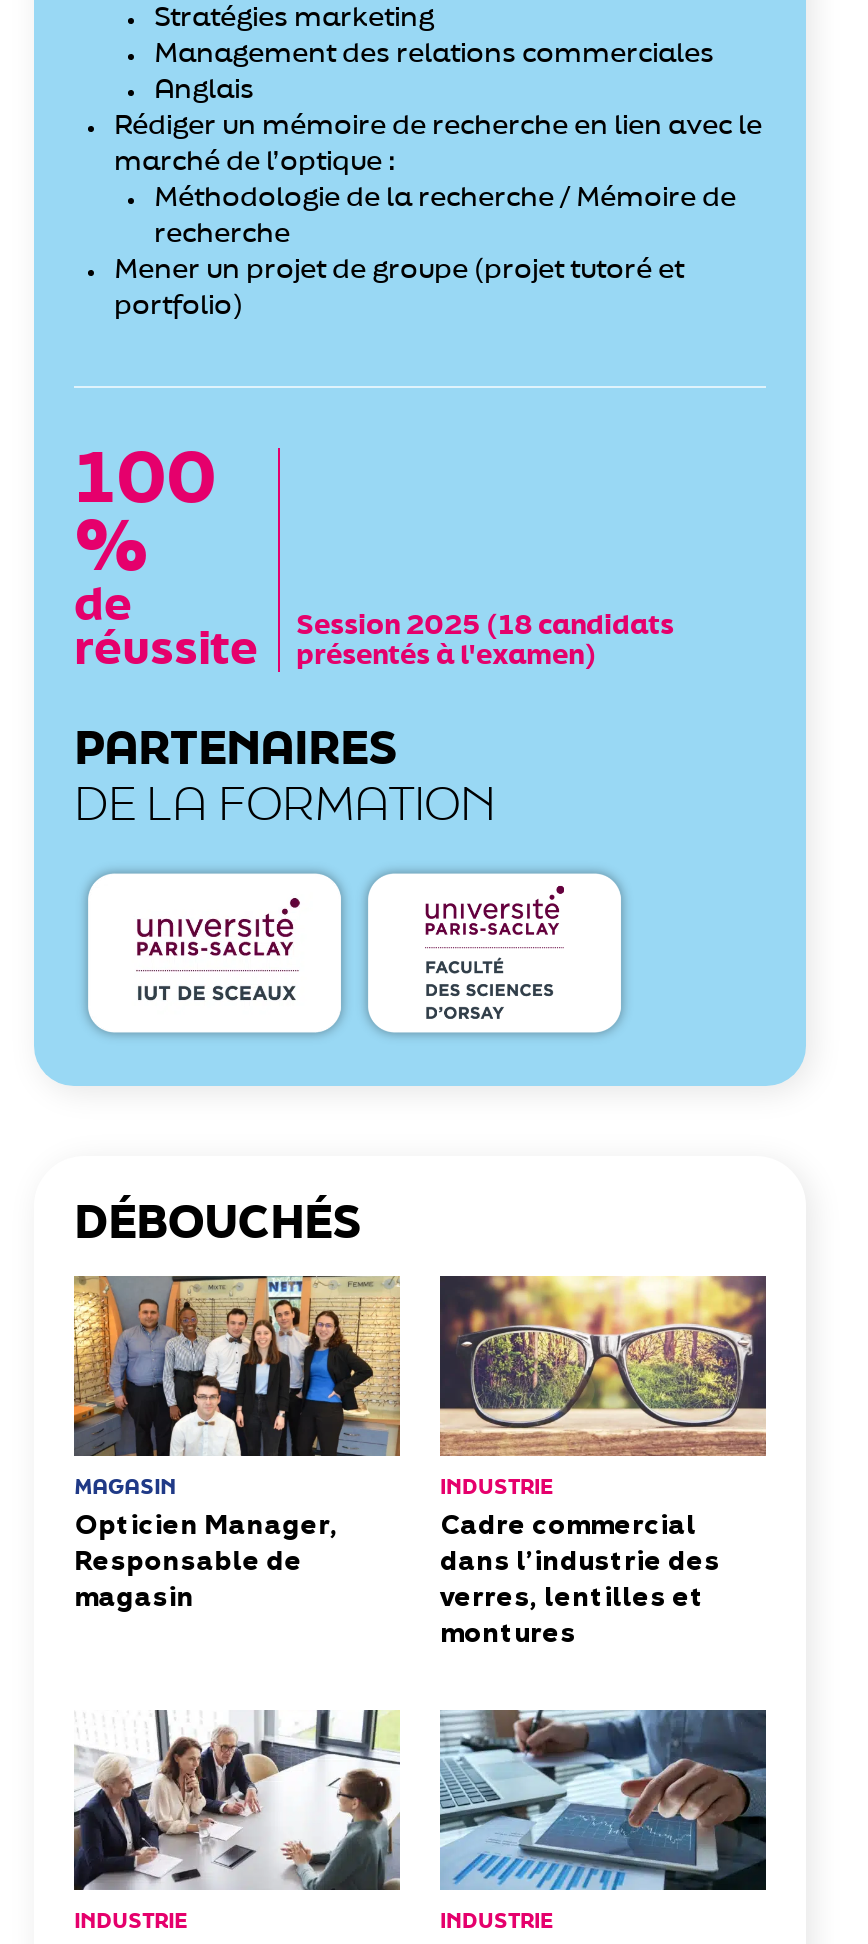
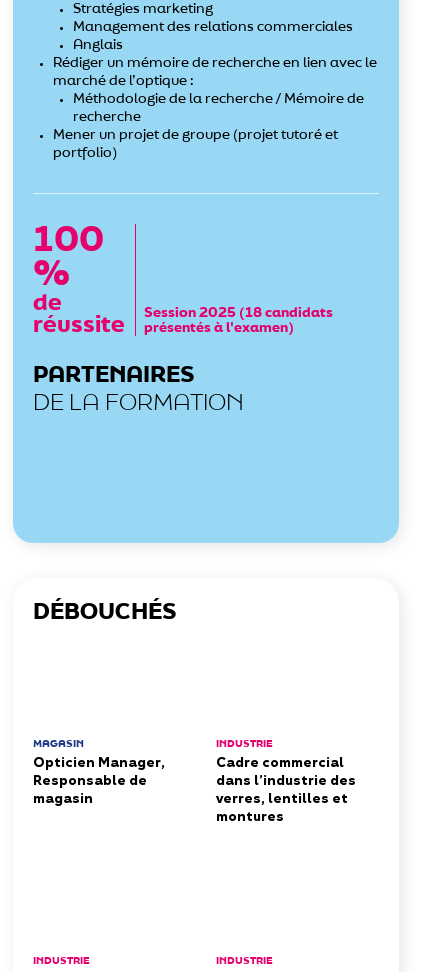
- [image]

- [image]

- [image]

- [image]

- [image]

- [image]
